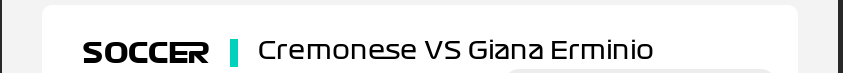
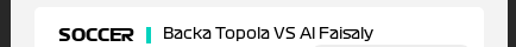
- Cremonese VS Giana Erminio
+ Backa Topola VS Al Faisaly
